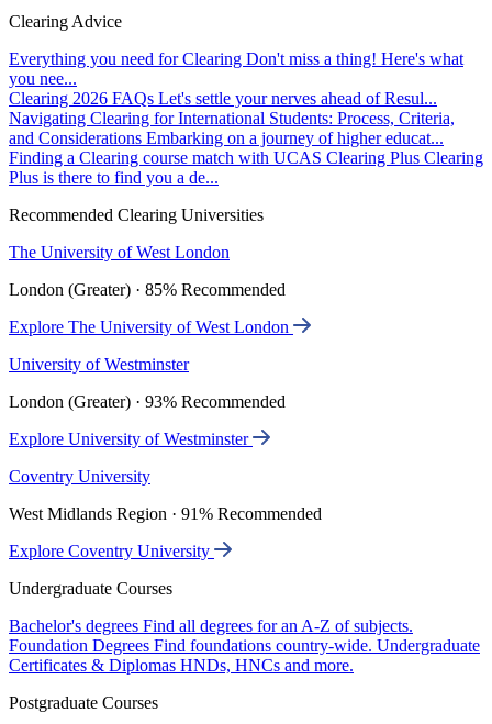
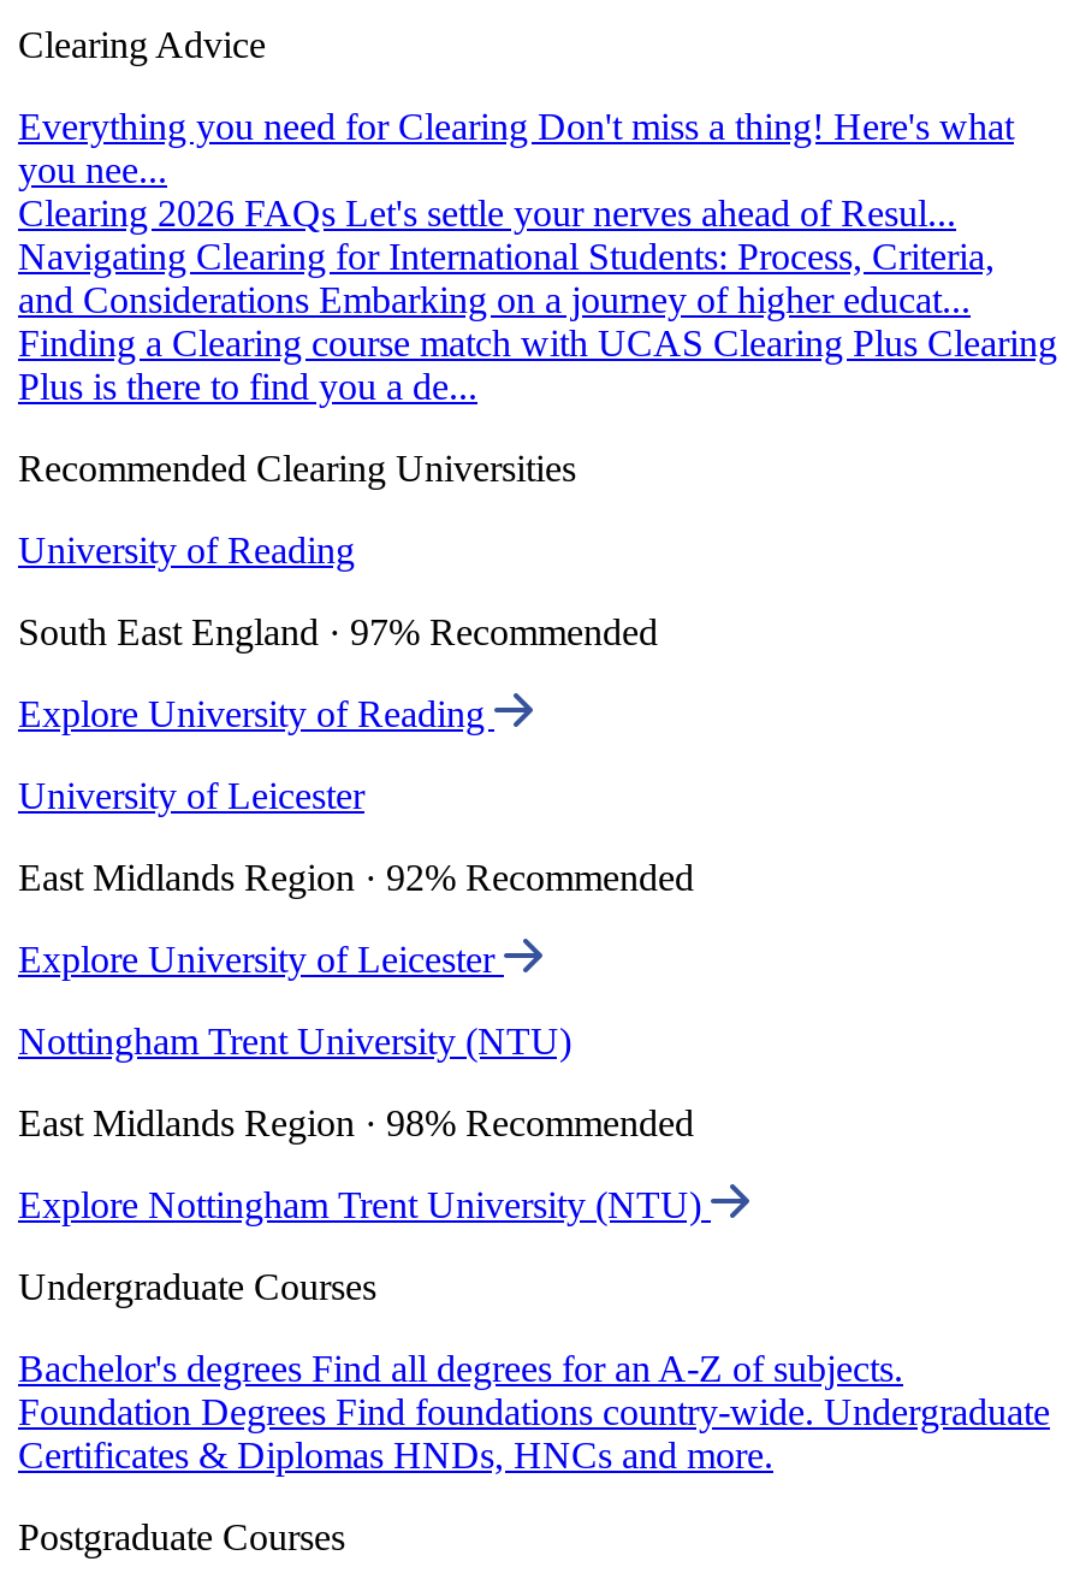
- The University of West London
+ University of Reading

- London (Greater) · 85% Recommended
+ South East England · 97% Recommended

- Explore The University of West London
+ Explore University of Reading

- University of Westminster
+ University of Leicester

- London (Greater) · 93% Recommended
+ East Midlands Region · 92% Recommended

- Explore University of Westminster
+ Explore University of Leicester

- Coventry University
+ Nottingham Trent University (NTU)

- West Midlands Region · 91% Recommended
+ East Midlands Region · 98% Recommended

- Explore Coventry University
+ Explore Nottingham Trent University (NTU)
